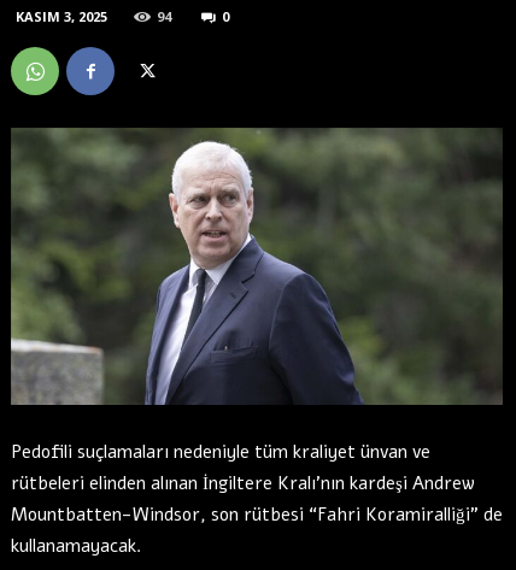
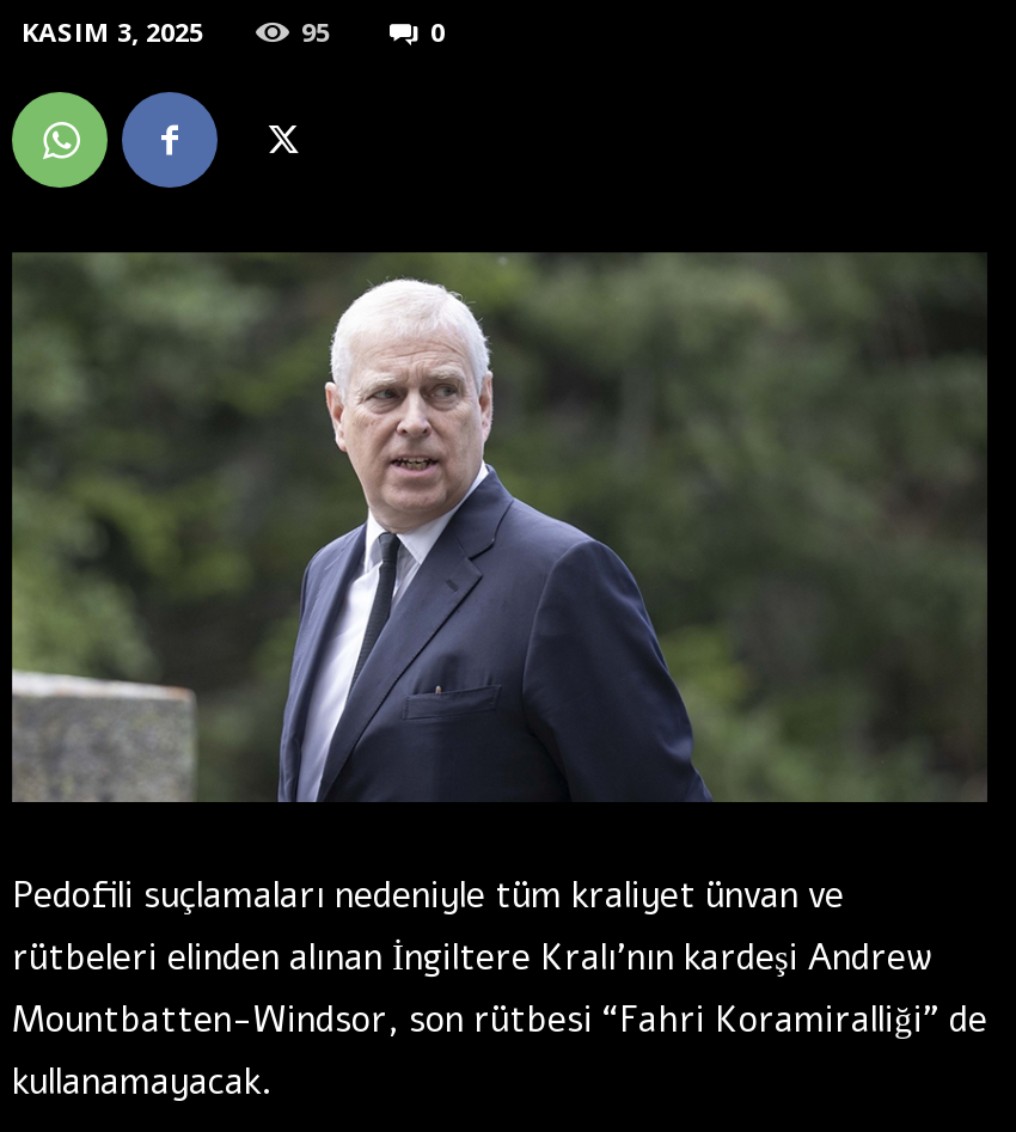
- 94
+ 95
